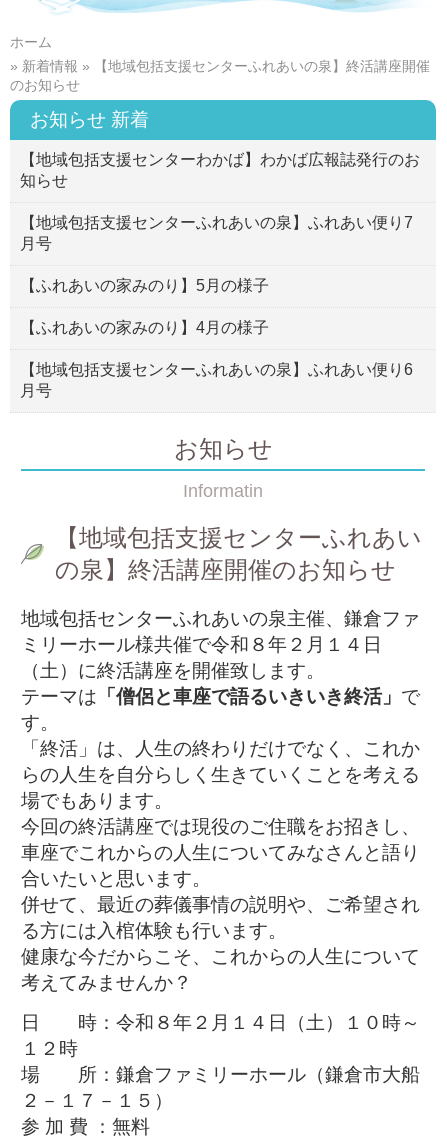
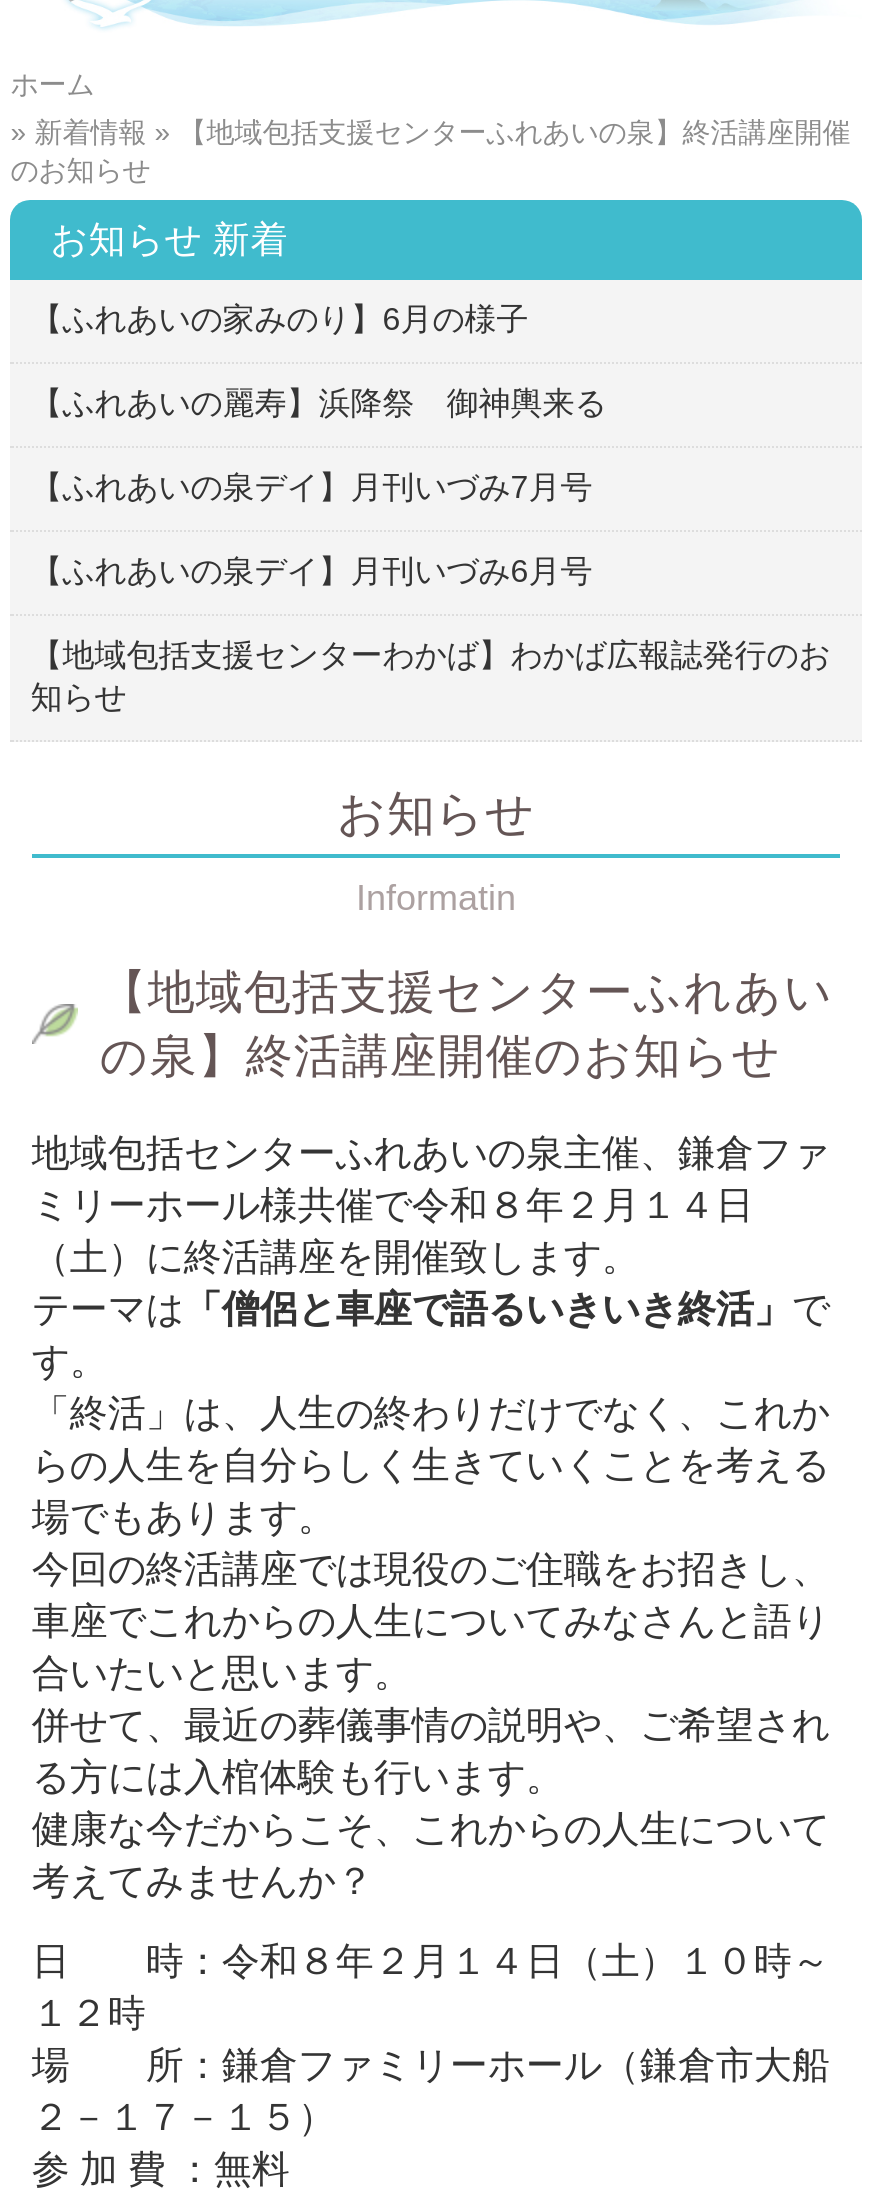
+ 【ふれあいの家みのり】6月の様子
+ 【ふれあいの麗寿】浜降祭 御神輿来る
+ 【ふれあいの泉デイ】月刊いづみ7月号
+ 【ふれあいの泉デイ】月刊いづみ6月号

moved down: 【地域包括支援センターわかば】わかば広報誌発行のお | 知らせ

- 【地域包括支援センターふれあいの泉】ふれあい便り7
- 月号
- 【ふれあいの家みのり】5月の様子
- 【ふれあいの家みのり】4月の様子
- 【地域包括支援センターふれあいの泉】ふれあい便り6
- 月号
